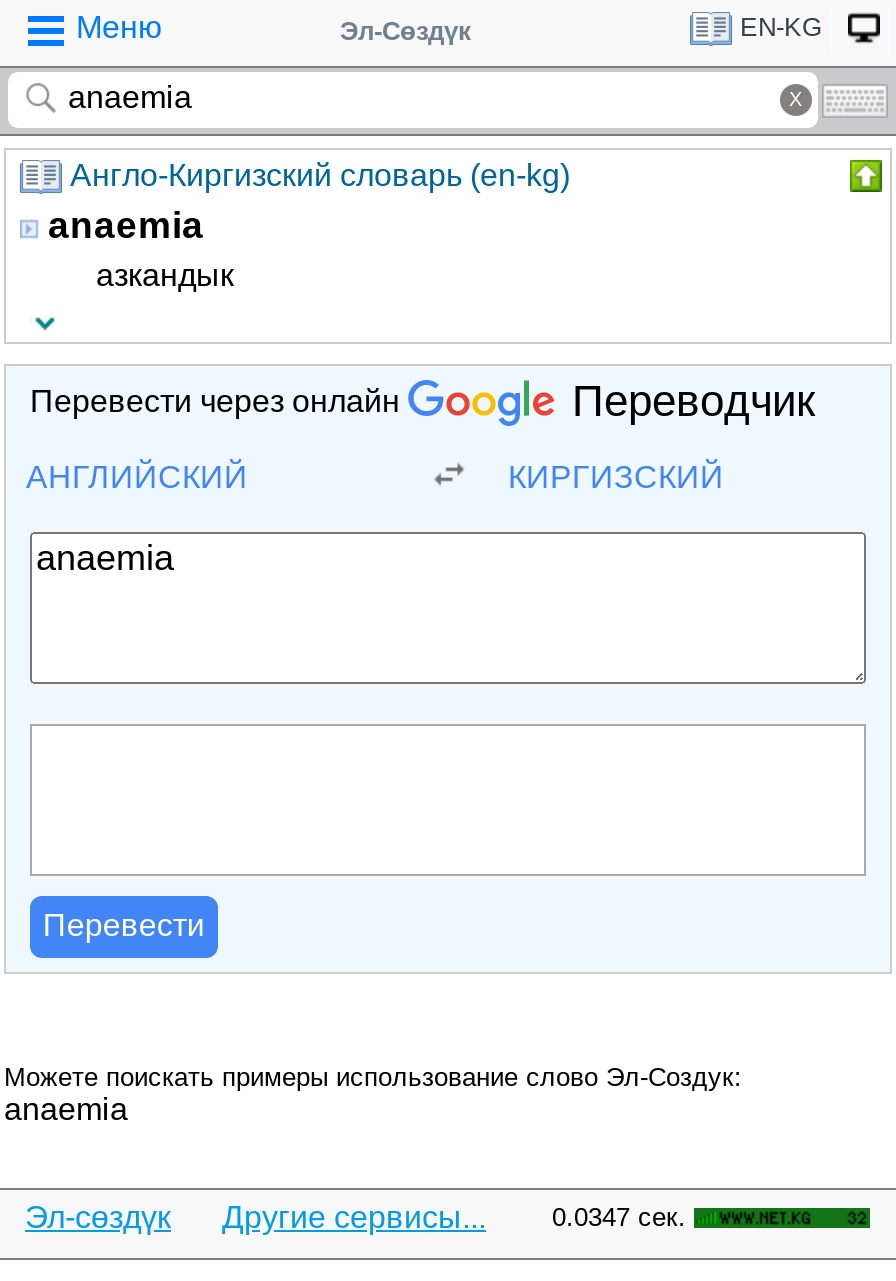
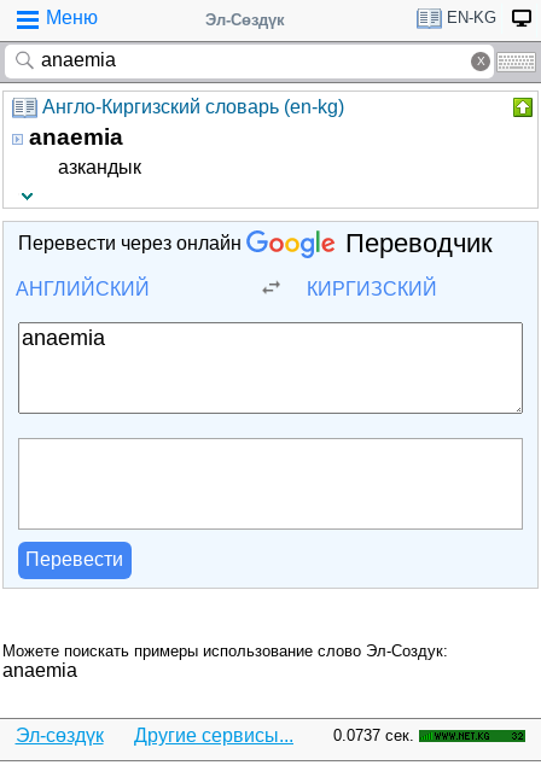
- 0.0347 сек.
+ 0.0737 сек.
